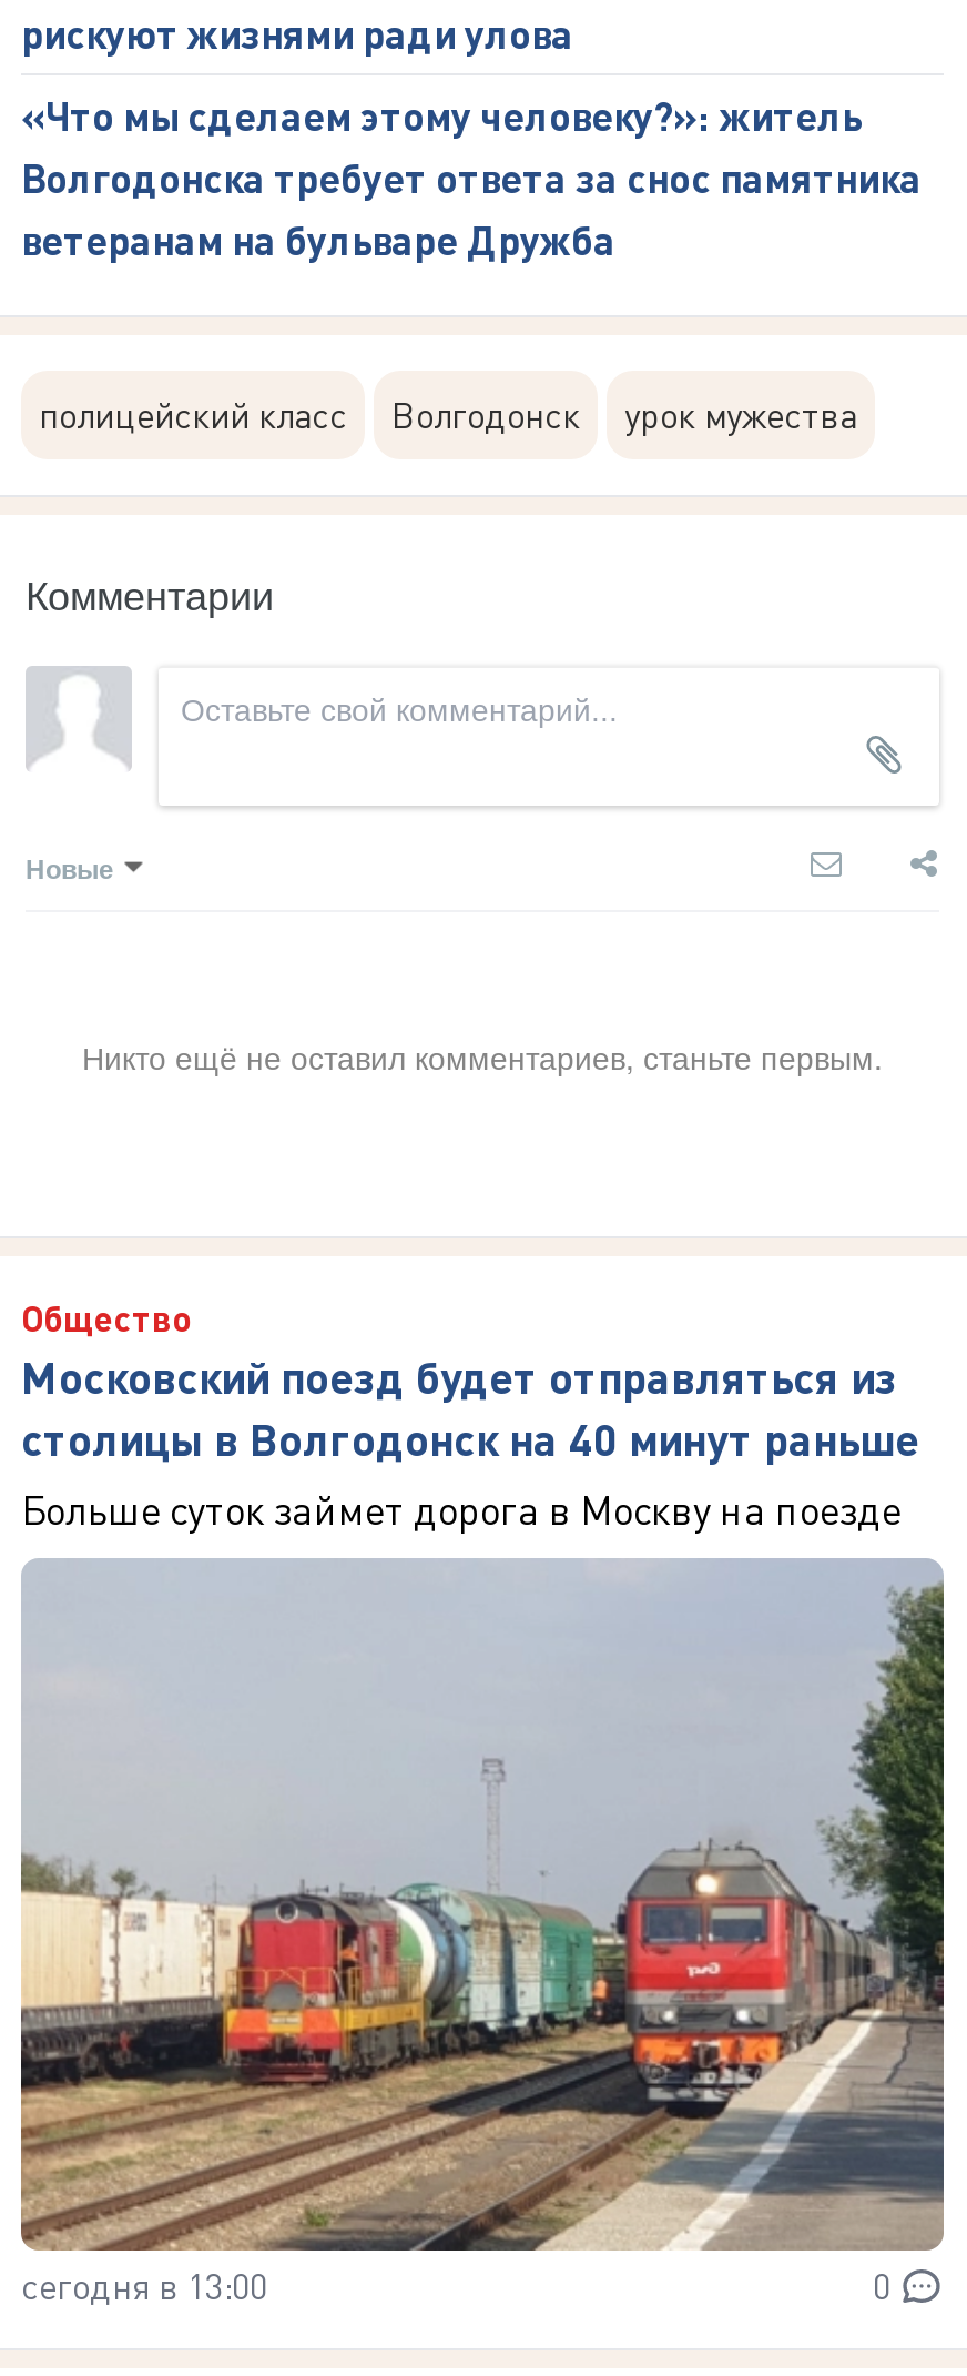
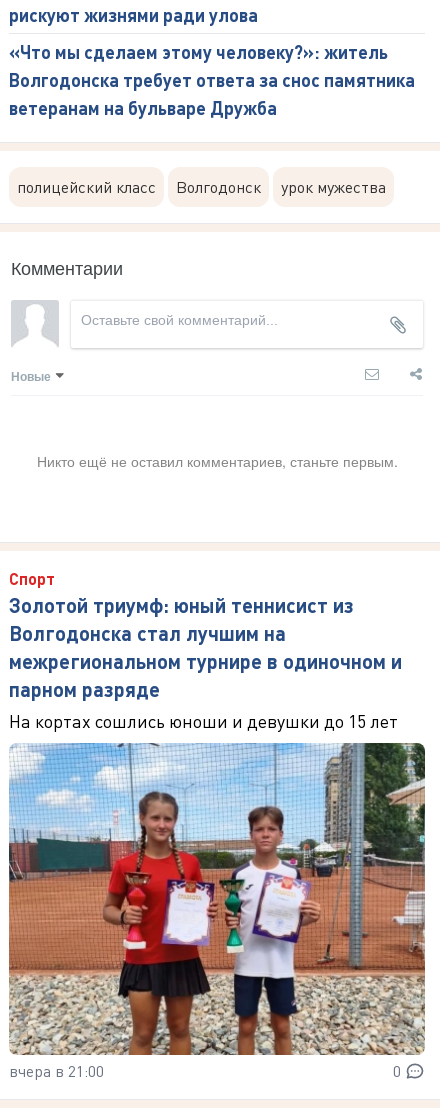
- Общество
- Московский поезд будет отправляться из
- столицы в Волгодонск на 40 минут раньше
- Больше суток займет дорога в Москву на поезде
+ Спорт
+ Золотой триумф: юный теннисист из
+ Волгодонска стал лучшим на
+ межрегиональном турнире в одиночном и
+ парном разряде
+ На кортах сошлись юноши и девушки до 15 лет

- [image]
- сегодня в 13:00
+ [image]
+ вчера в 21:00
